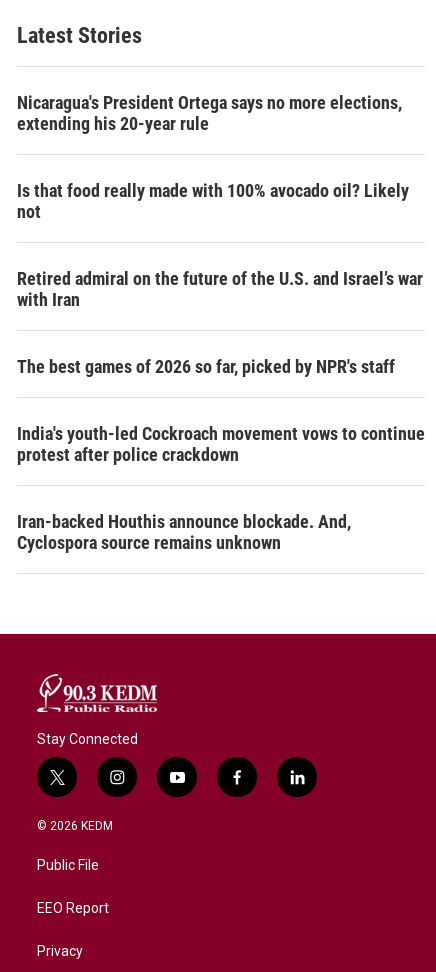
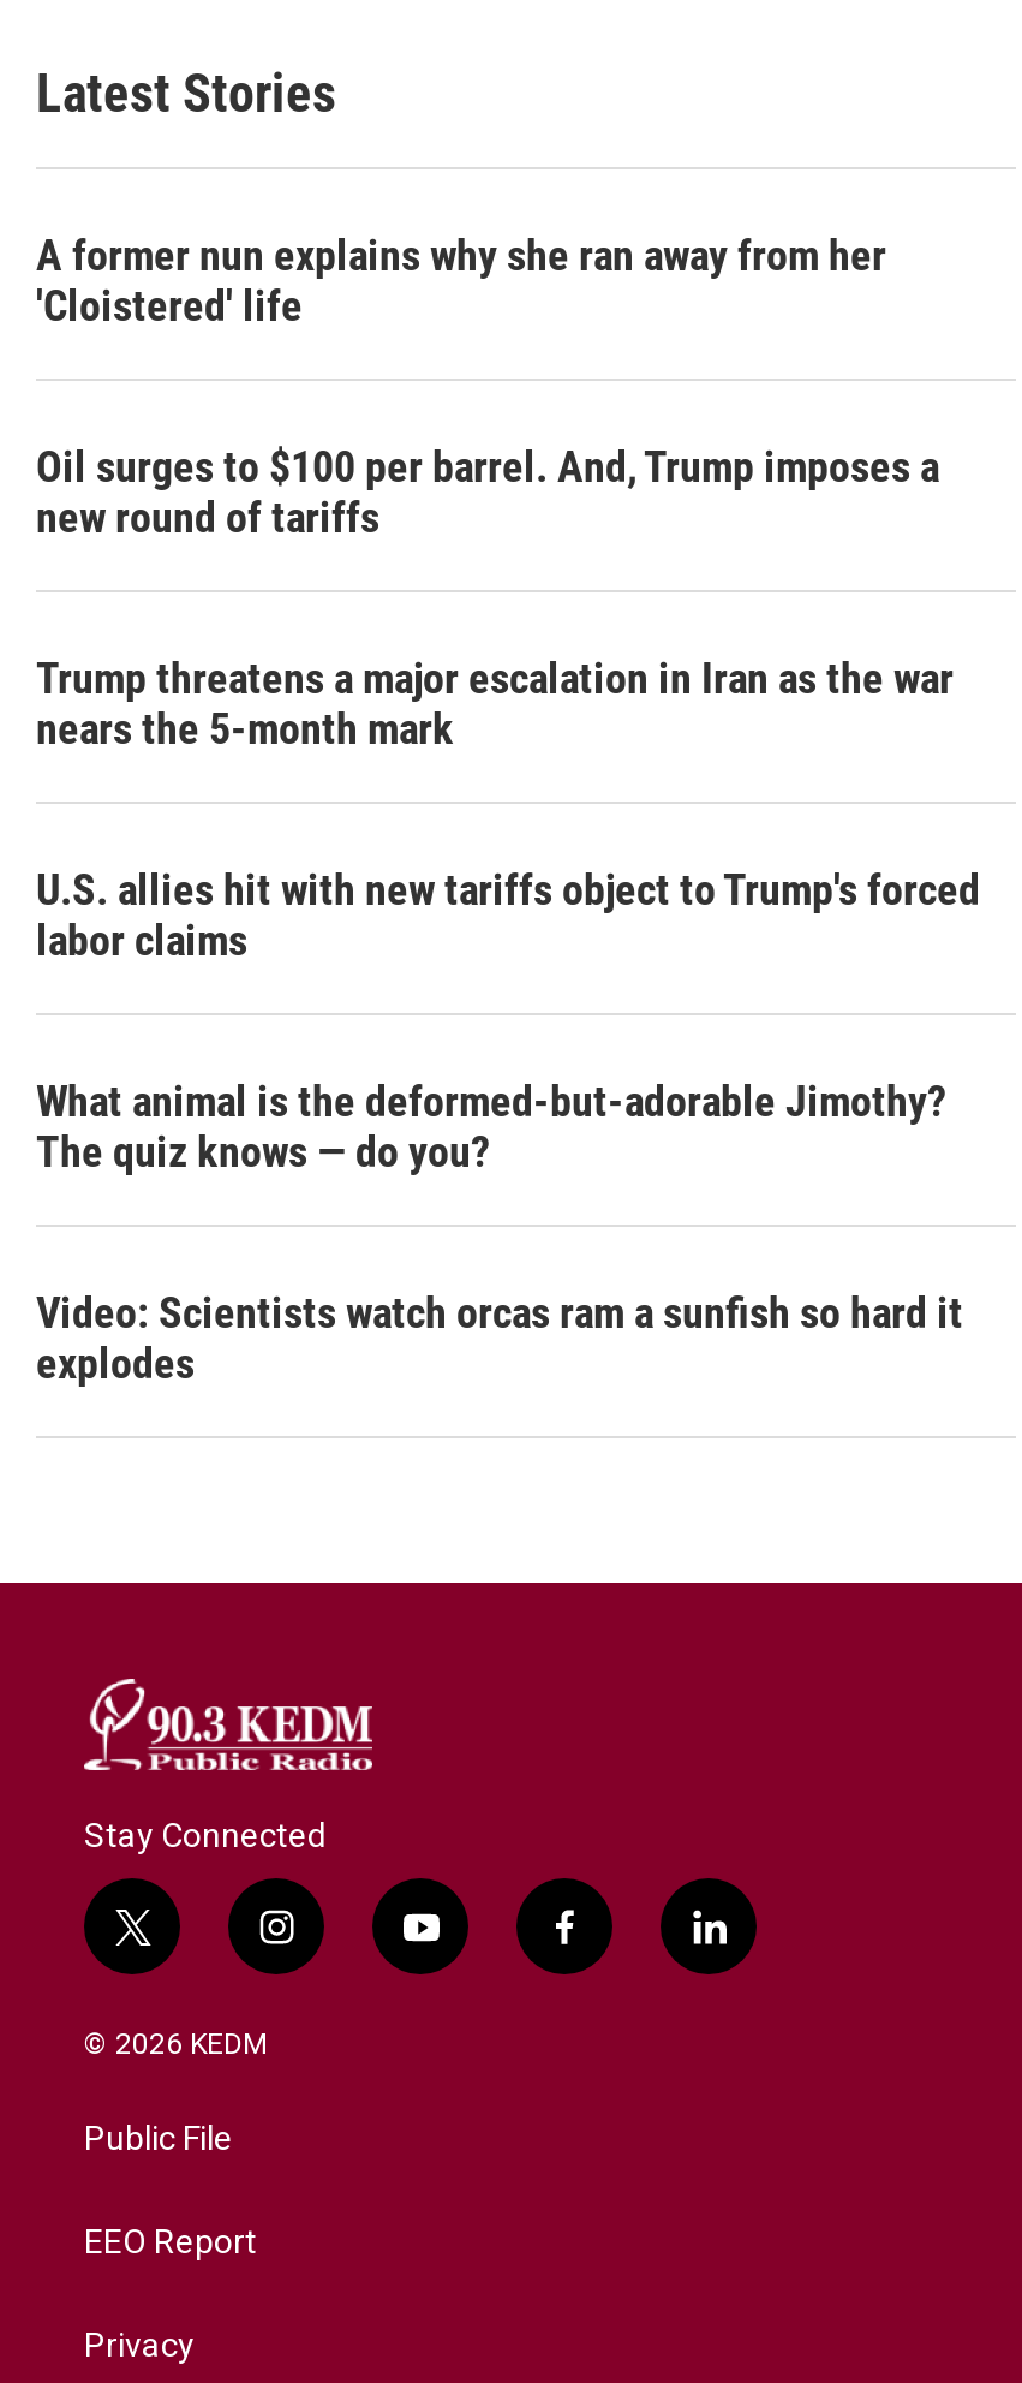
- Nicaragua's President Ortega says no more elections,
- extending his 20-year rule
+ A former nun explains why she ran away from her
+ 'Cloistered' life

- Is that food really made with 100% avocado oil? Likely
- not
+ Oil surges to $100 per barrel. And, Trump imposes a
+ new round of tariffs

- Retired admiral on the future of the U.S. and Israel’s war
- with Iran
+ Trump threatens a major escalation in Iran as the war
+ nears the 5-month mark

- The best games of 2026 so far, picked by NPR's staff
+ U.S. allies hit with new tariffs object to Trump's forced
+ labor claims

- India's youth-led Cockroach movement vows to continue
- protest after police crackdown
+ What animal is the deformed-but-adorable Jimothy?
+ The quiz knows — do you?

- Iran-backed Houthis announce blockade. And,
- Cyclospora source remains unknown
+ Video: Scientists watch orcas ram a sunfish so hard it
+ explodes
